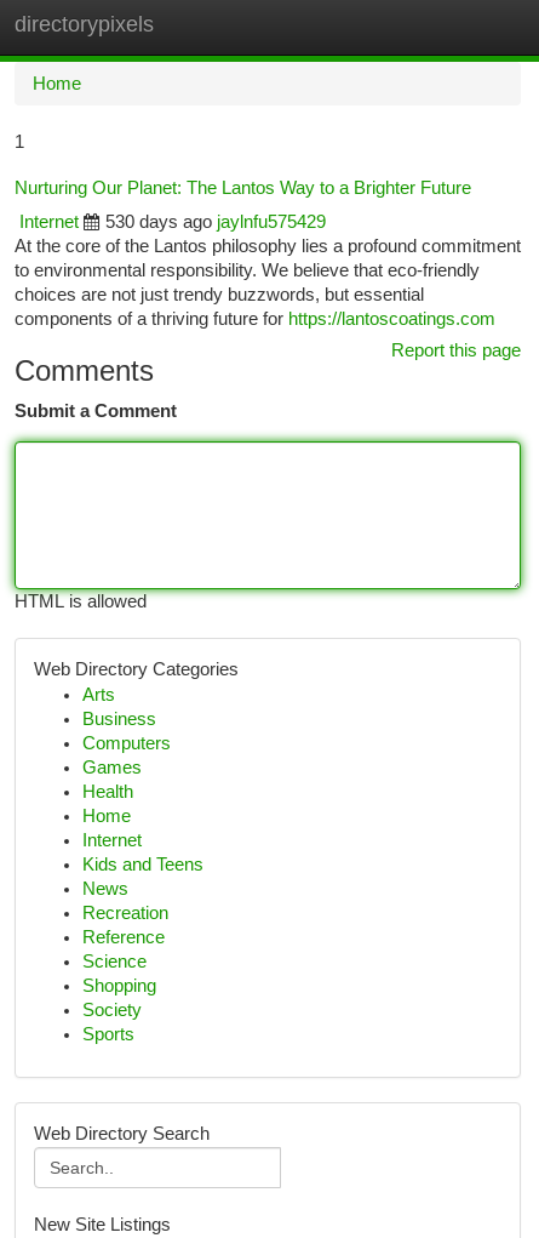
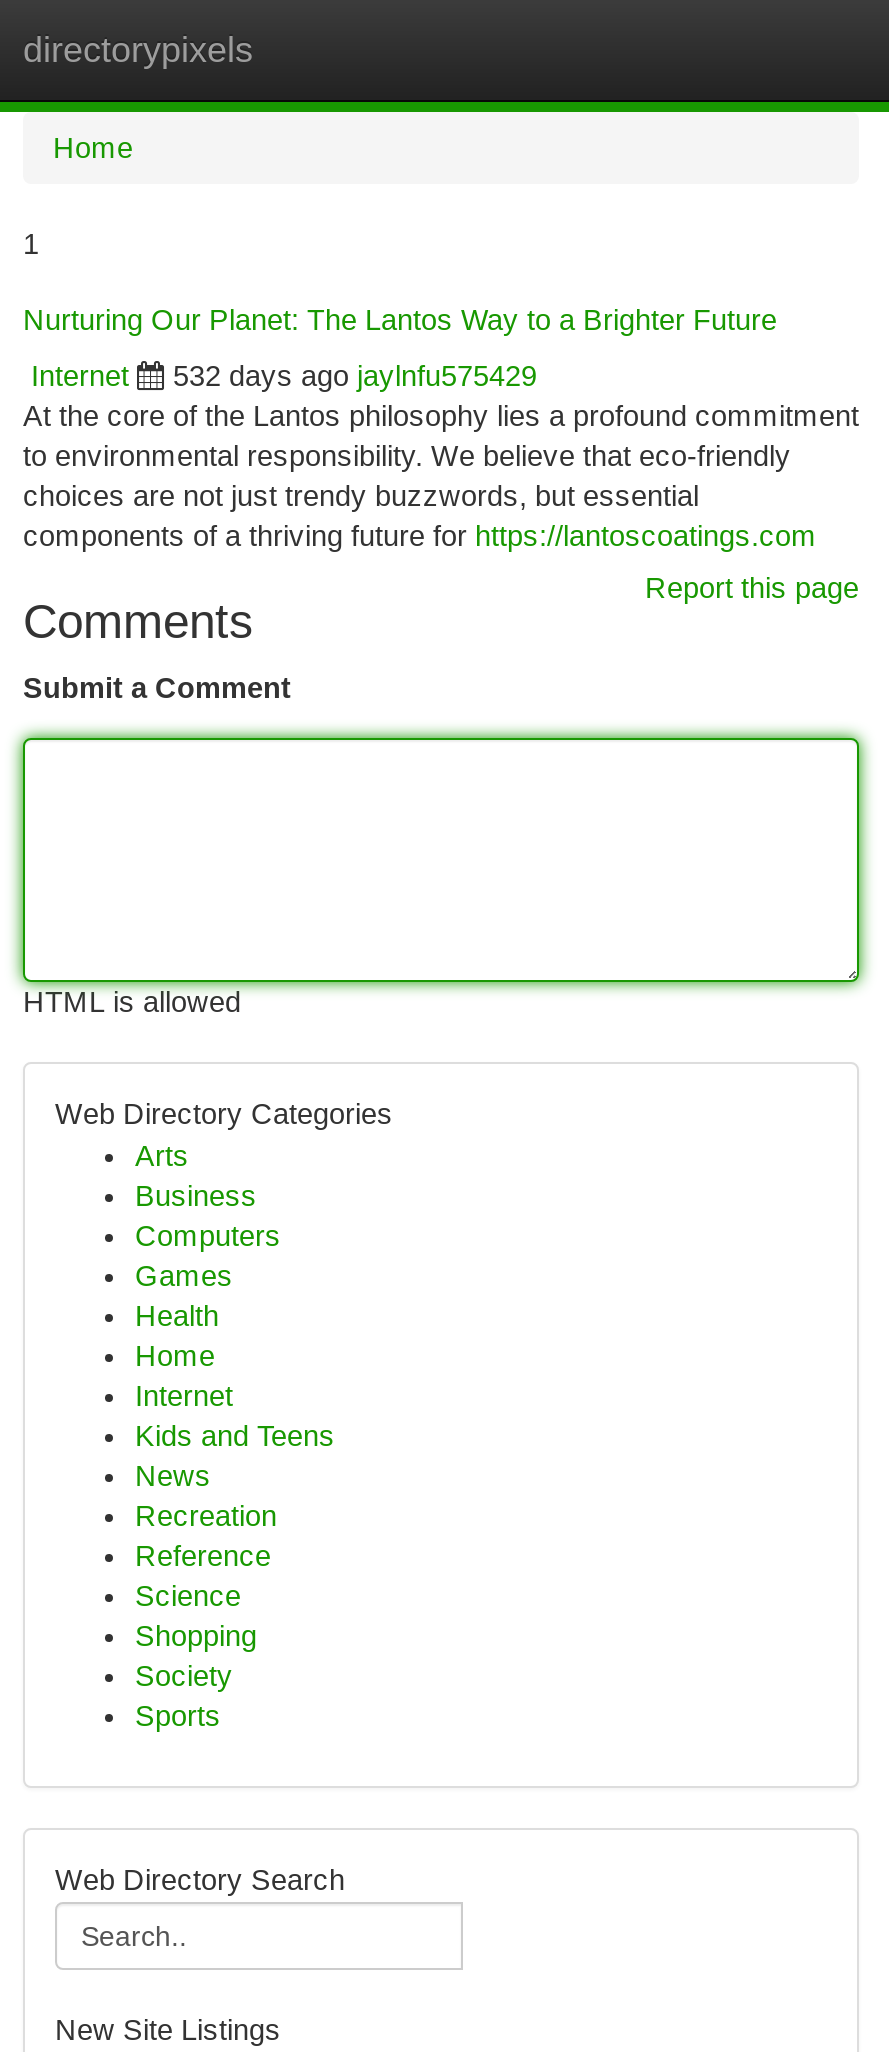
- 530 days ago jaylnfu575429
+ 532 days ago jaylnfu575429
